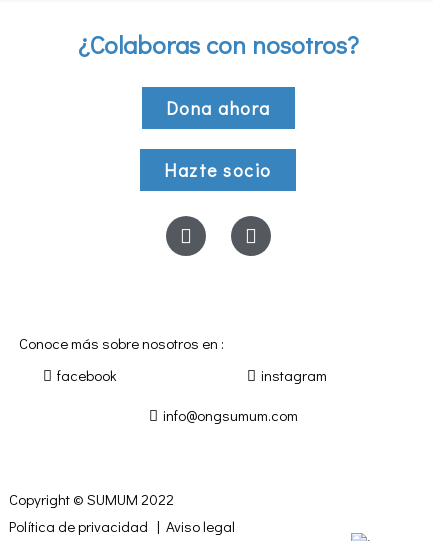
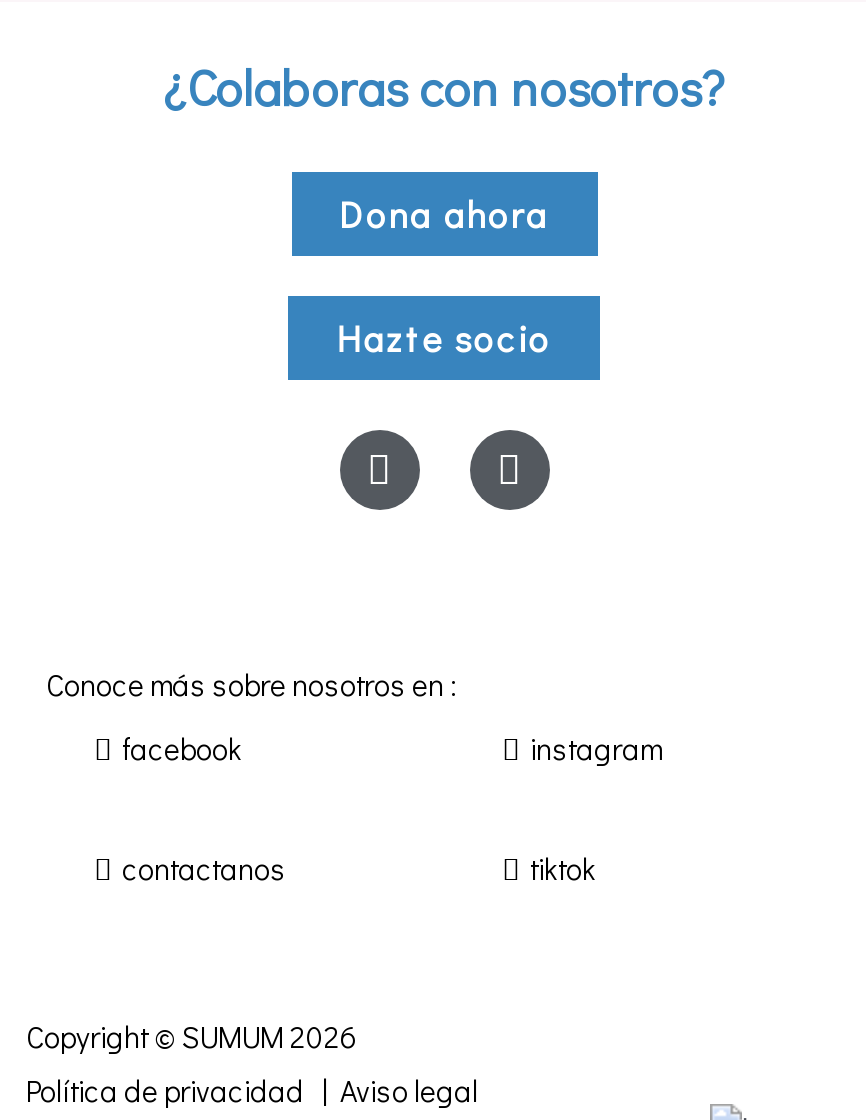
+ contactanos

- info@ongsumum.com
+ tiktok

- Copyright © SUMUM 2022
+ Copyright © SUMUM 2026
